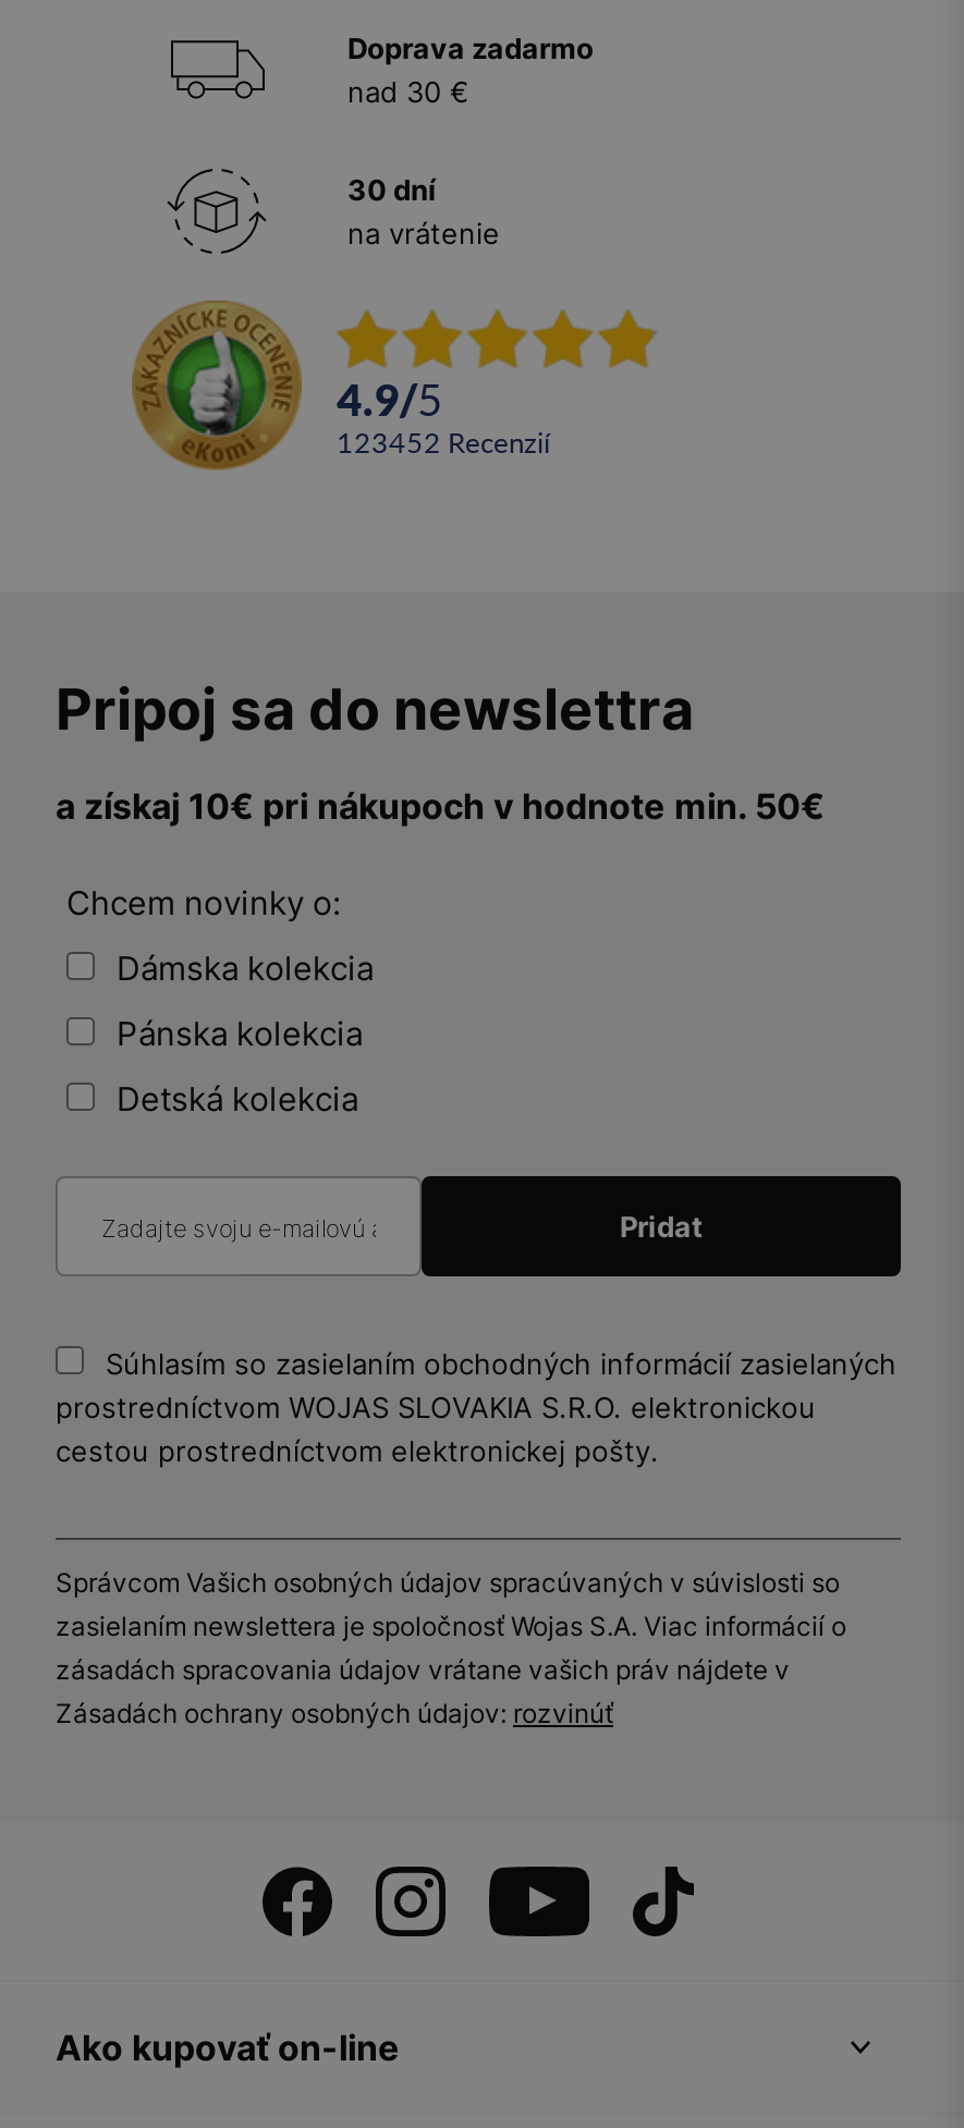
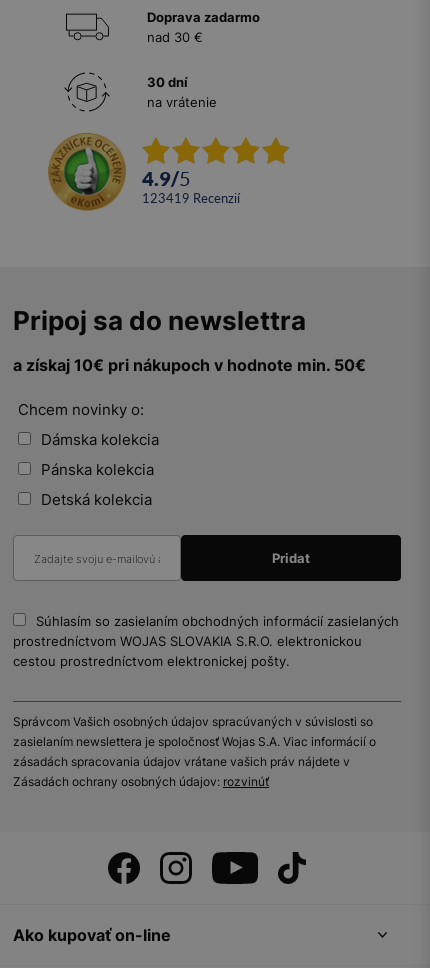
- 123452 recenzií
+ 123419 recenzií
